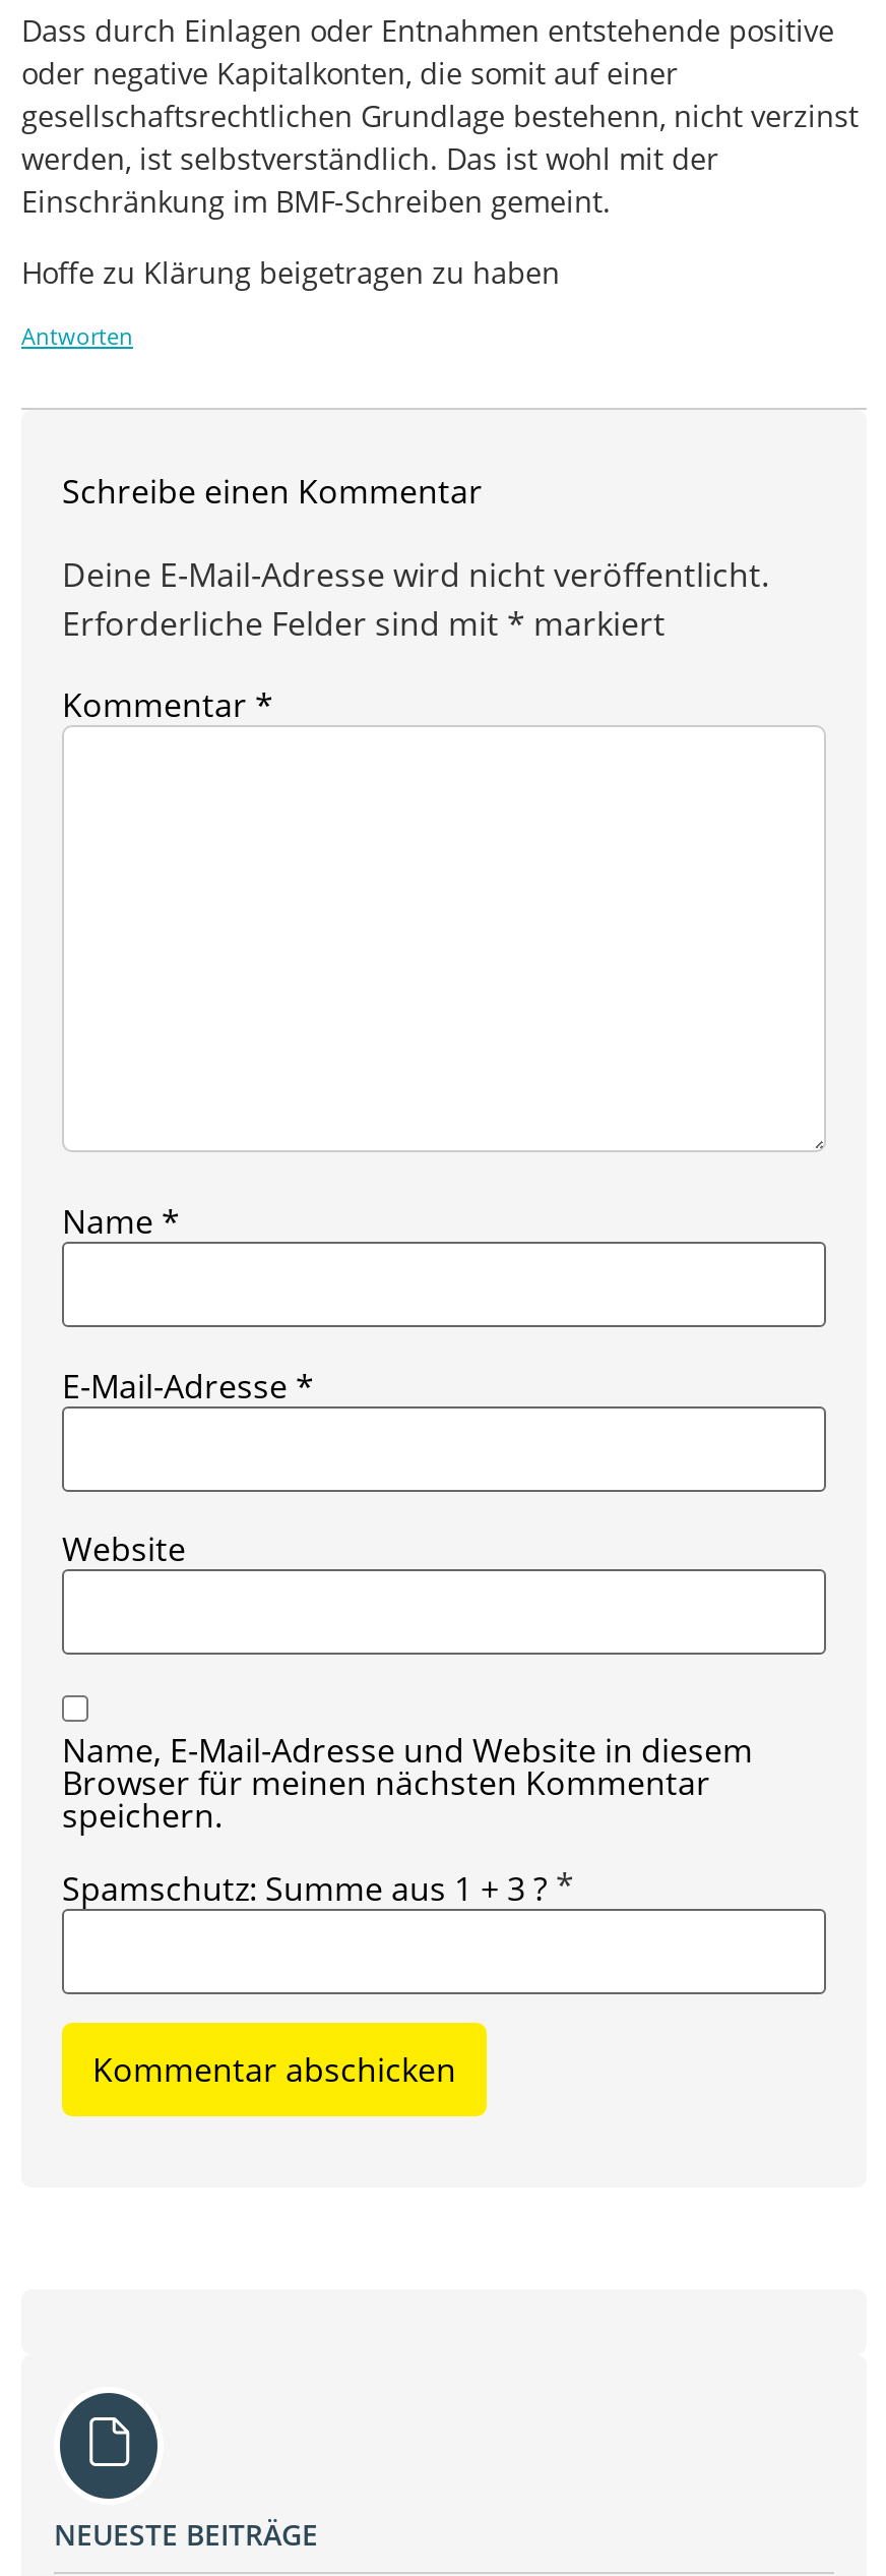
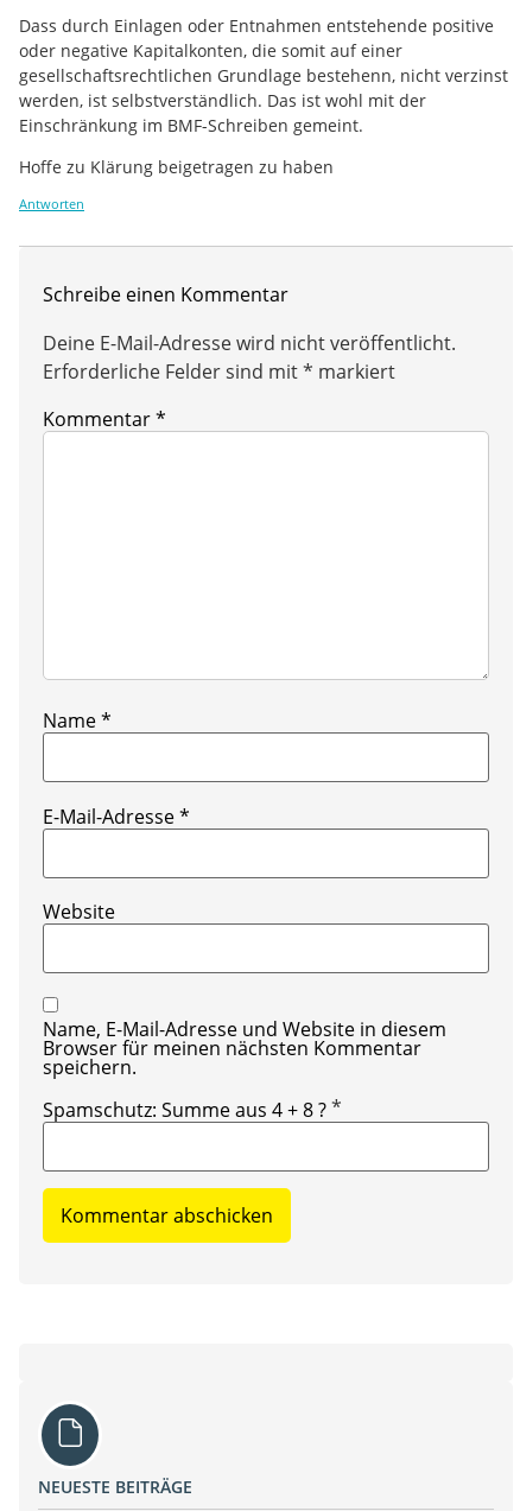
- Spamschutz: Summe aus 1 + 3 ? *
+ Spamschutz: Summe aus 4 + 8 ? *
